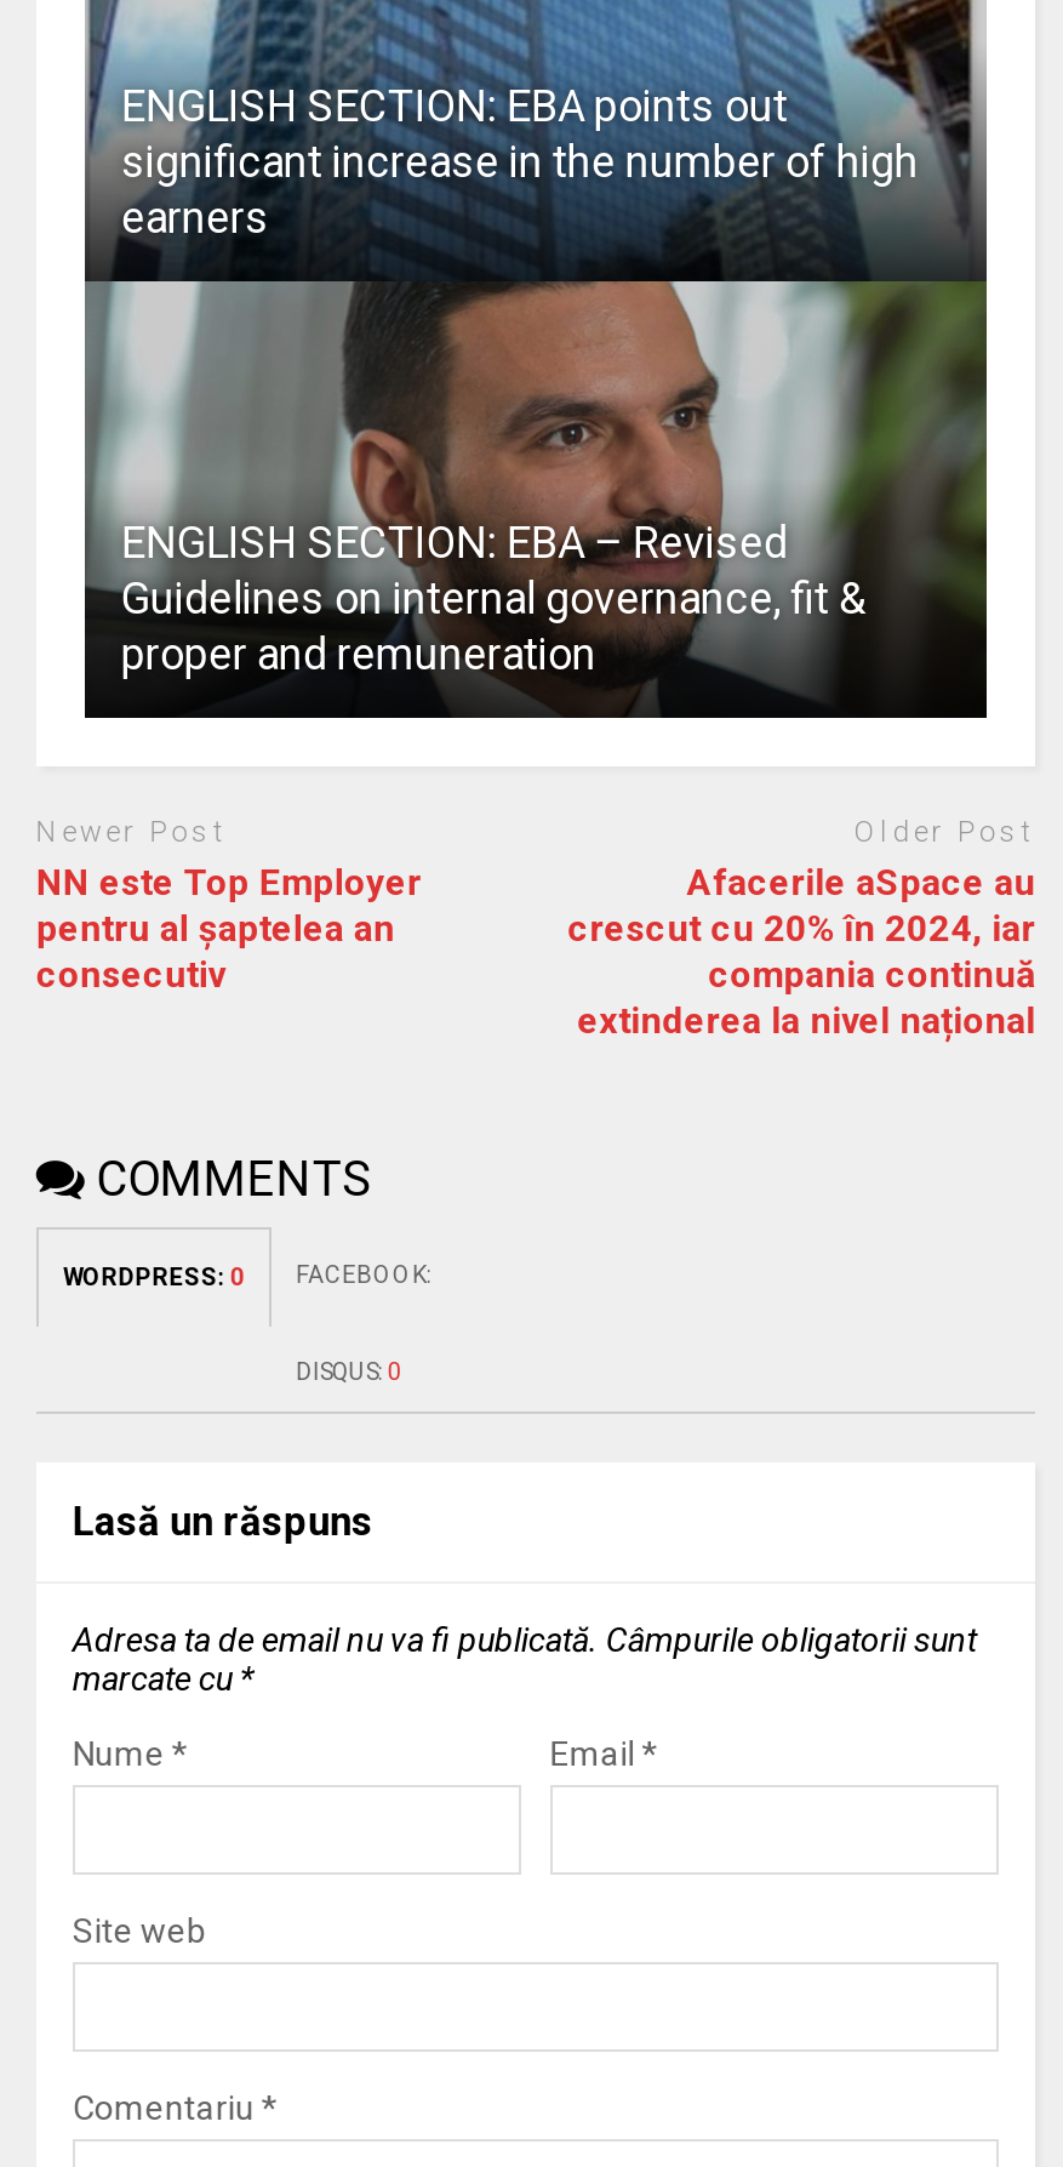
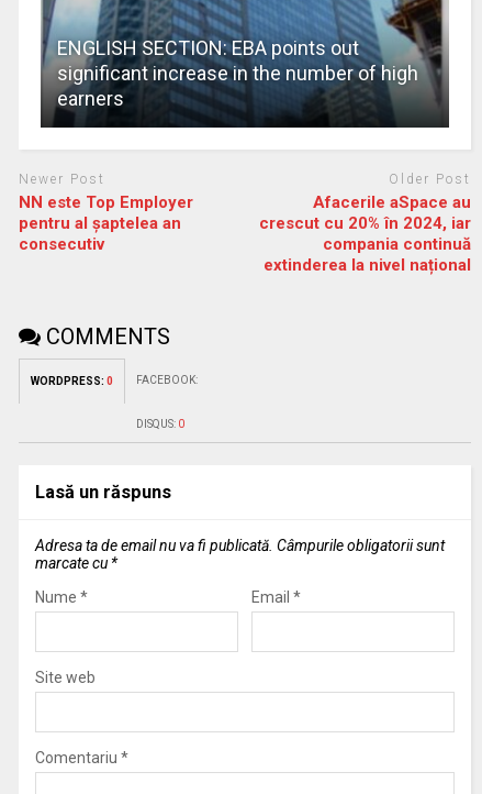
- [image]
- ENGLISH SECTION: EBA – Revised
- Guidelines on internal governance, fit &
- proper and remuneration
